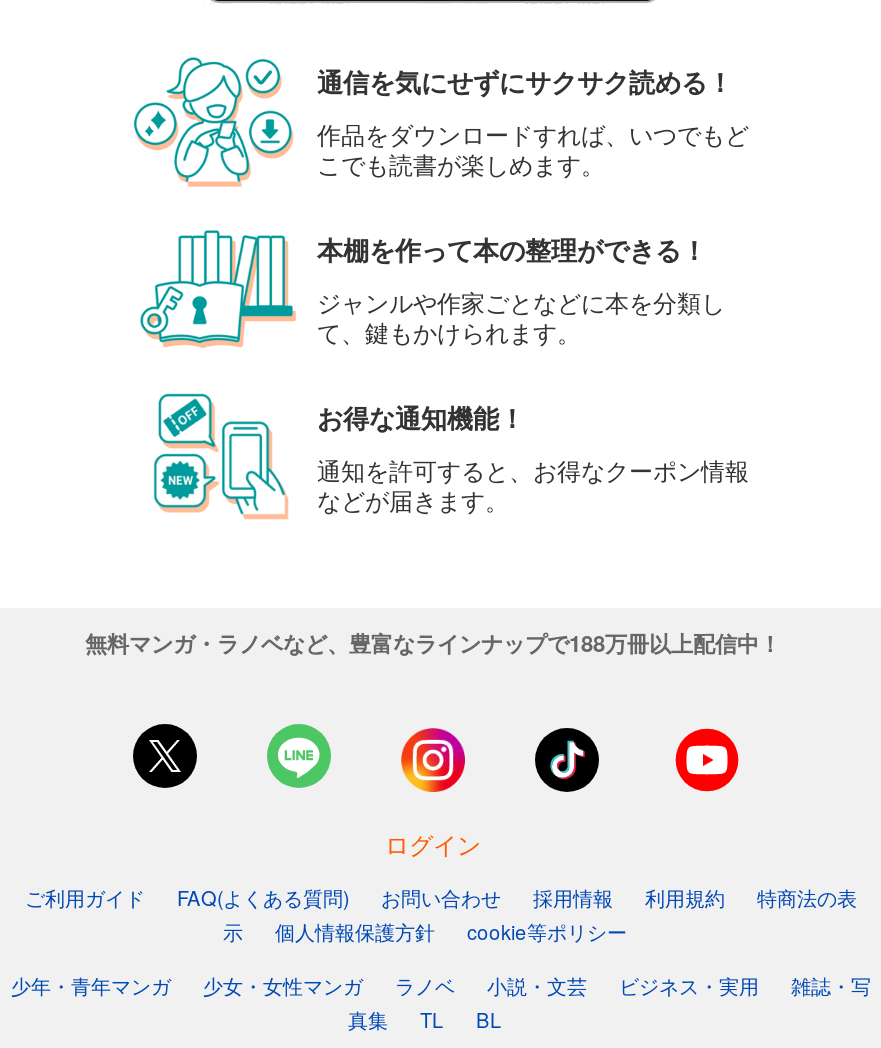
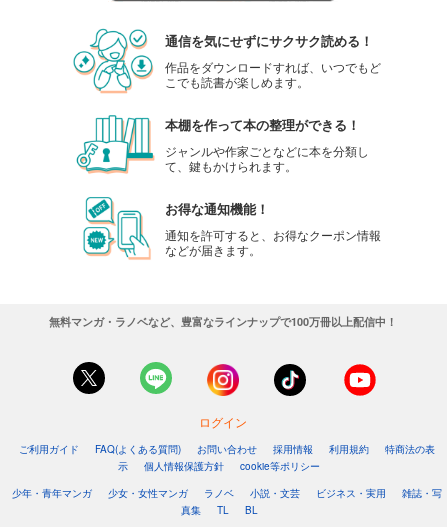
- 無料マンガ・ラノベなど、豊富なラインナップで188万冊以上配信中！
+ 無料マンガ・ラノベなど、豊富なラインナップで100万冊以上配信中！
